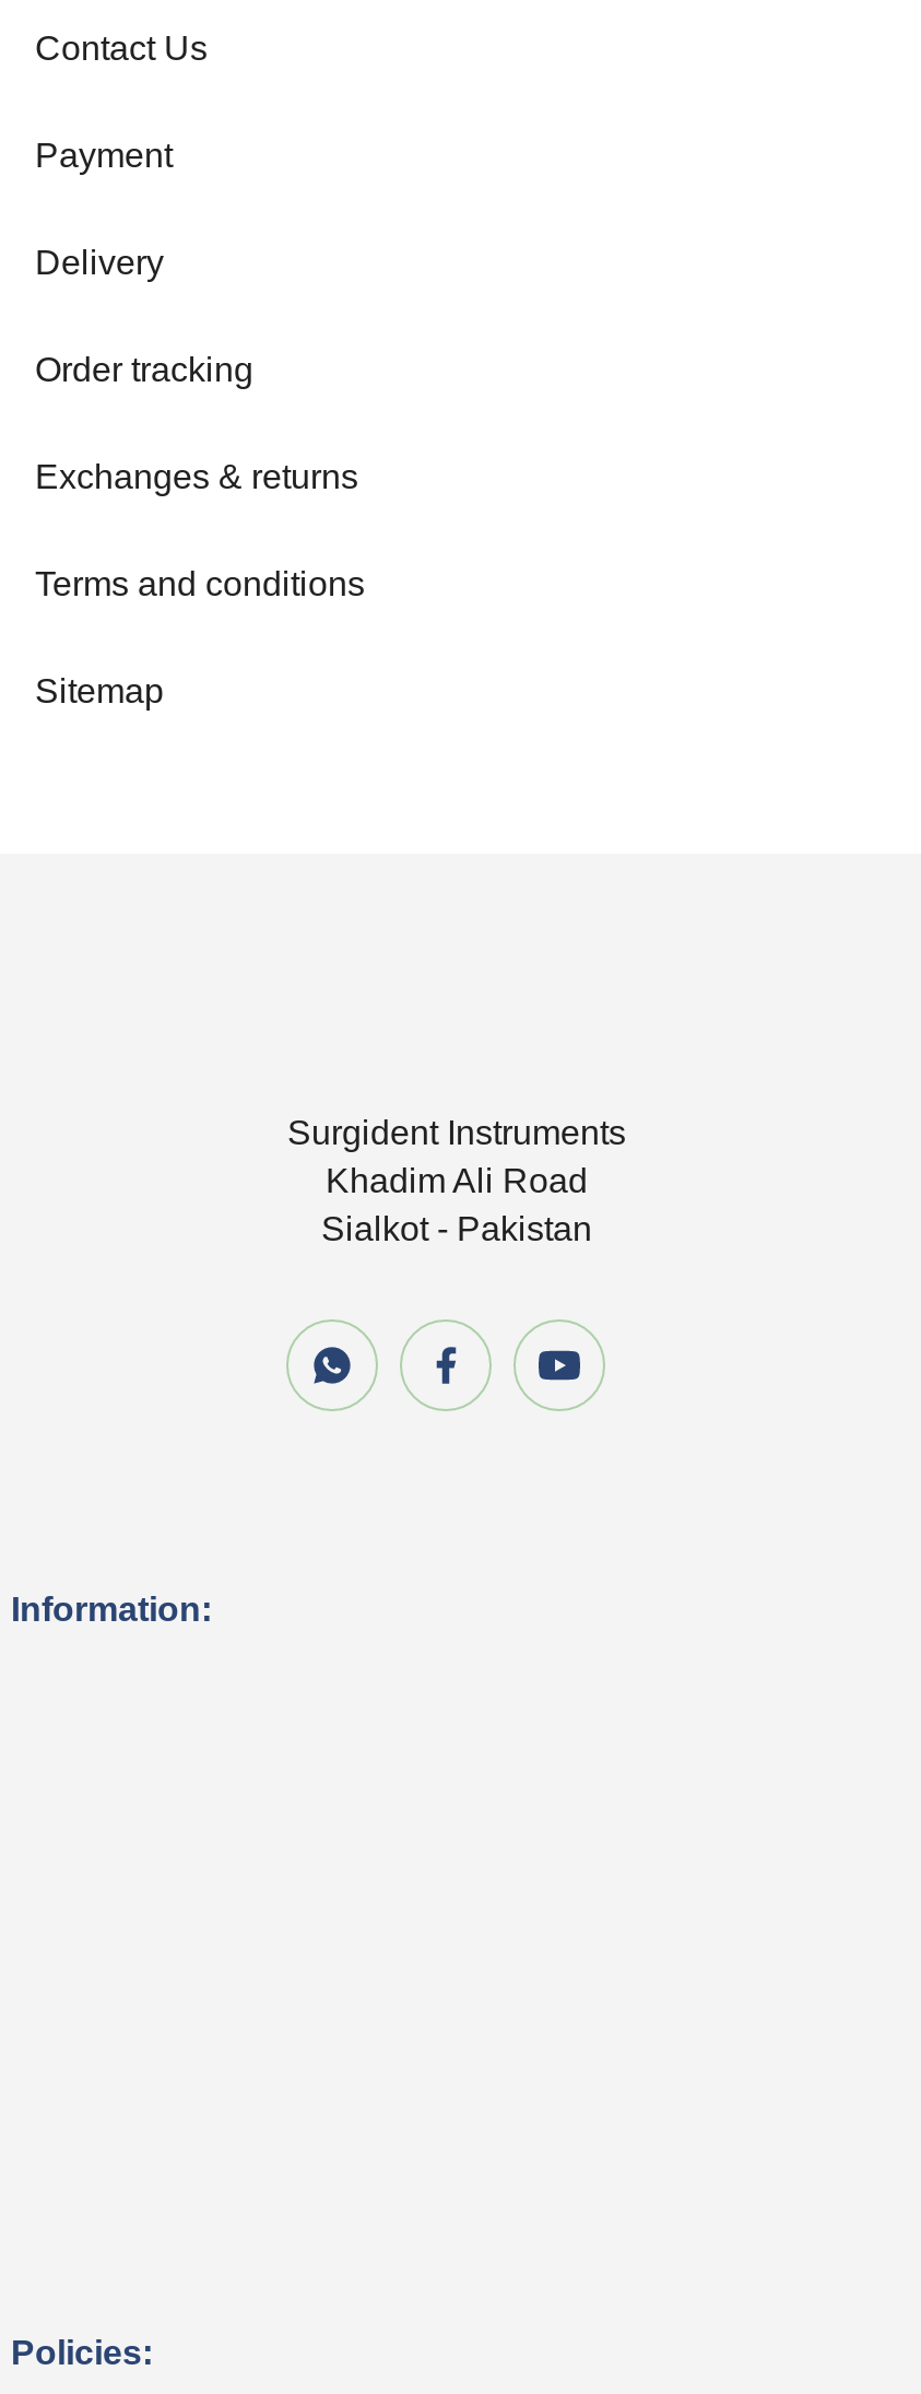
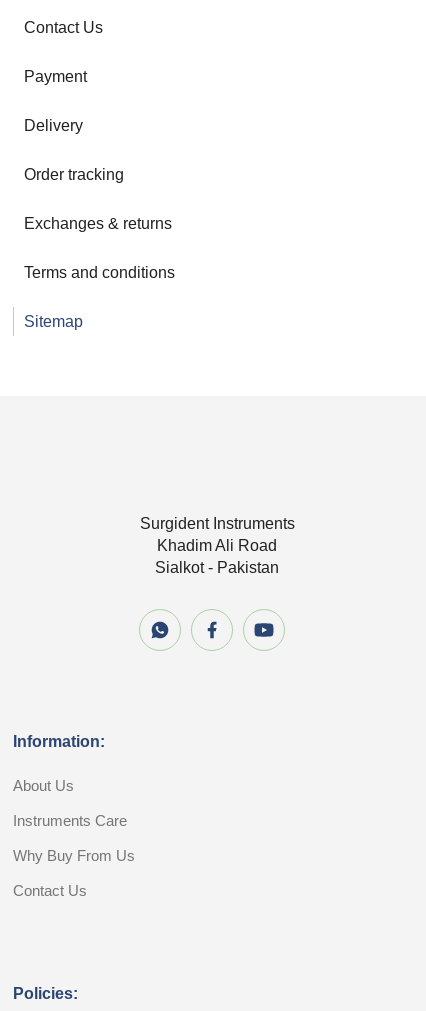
+ About Us
+ Instruments Care
+ Why Buy From Us
+ Contact Us
